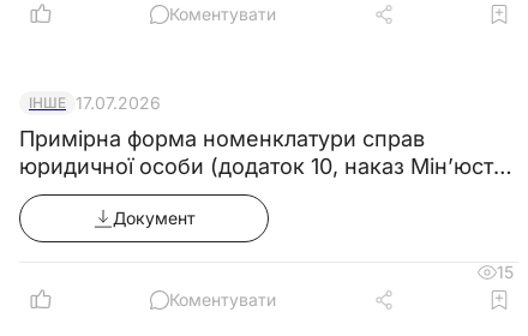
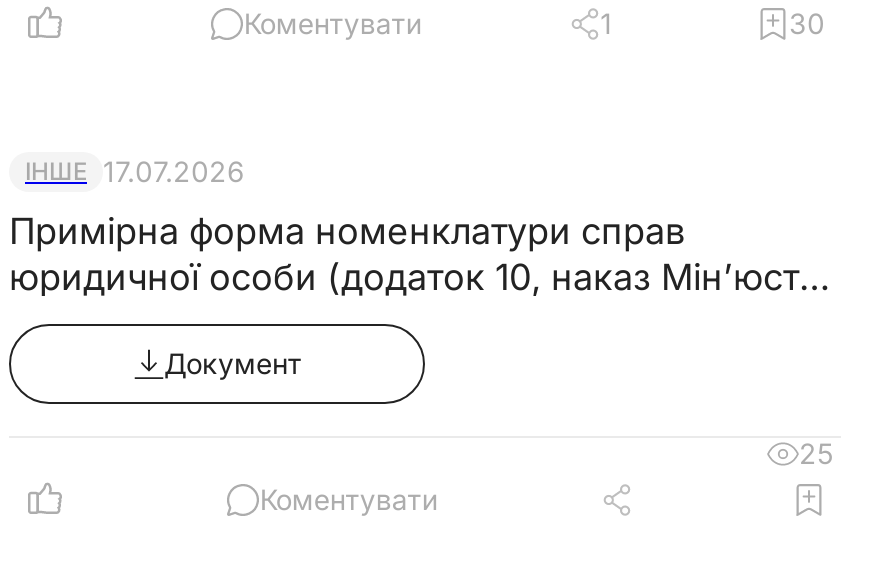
+ 1
+ 30

- 15
+ 25
